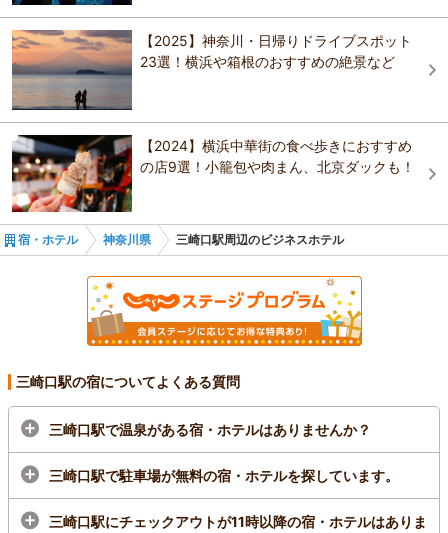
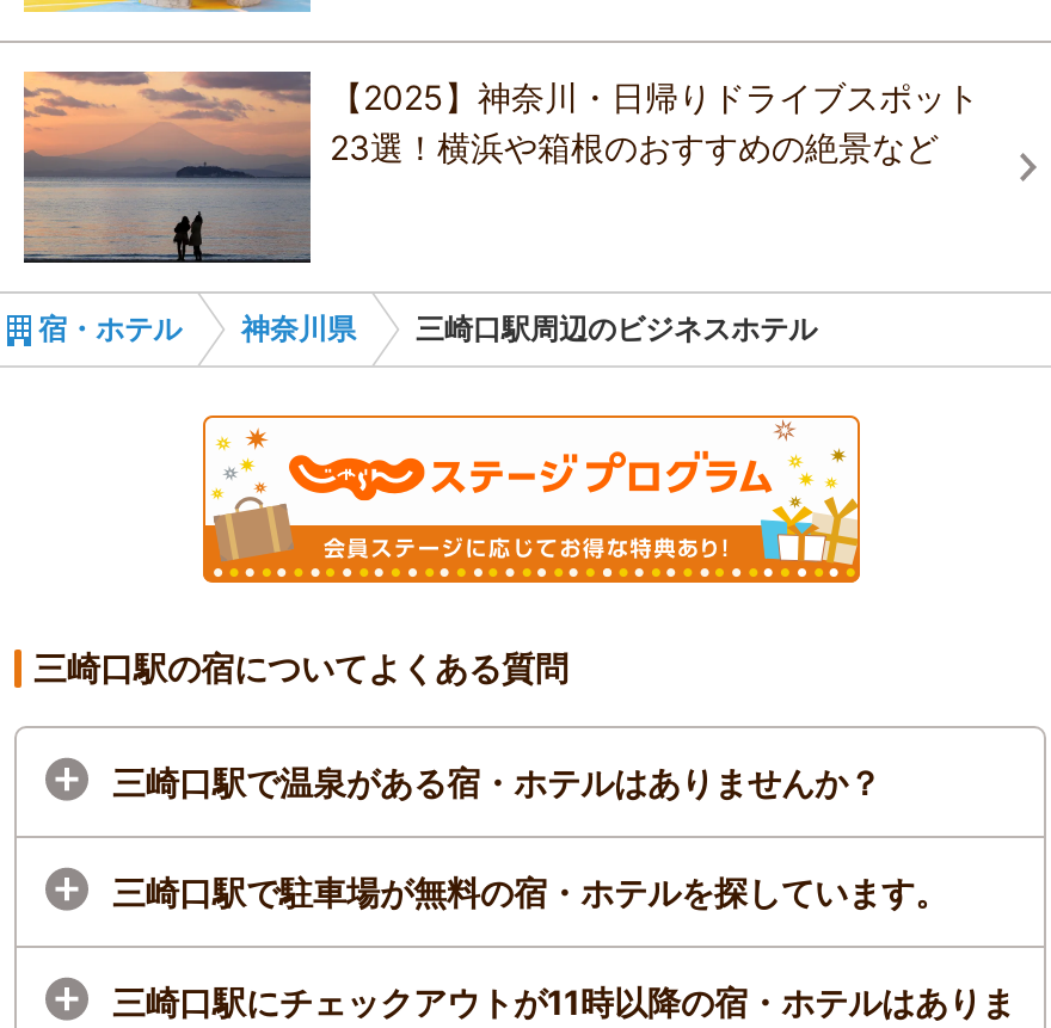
- [image]
- 【2024】横浜中華街の食べ歩きにおすすめ
- の店9選！小籠包や肉まん、北京ダックも！
